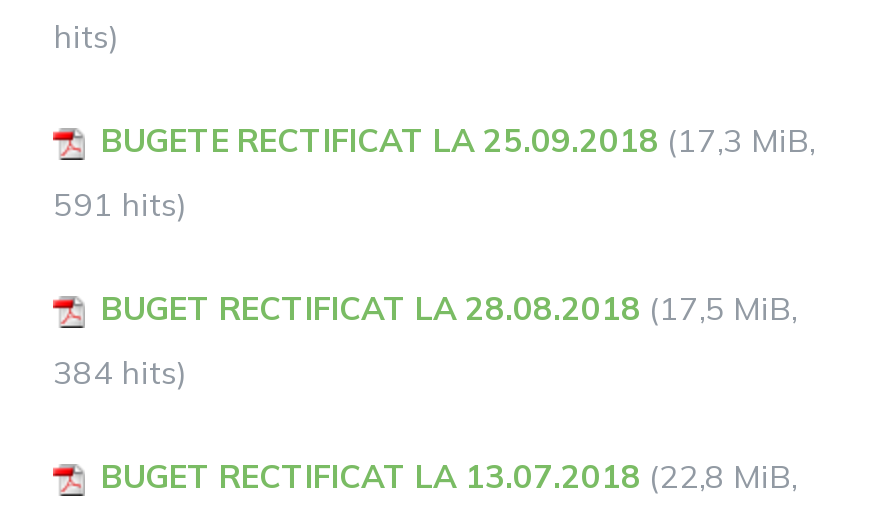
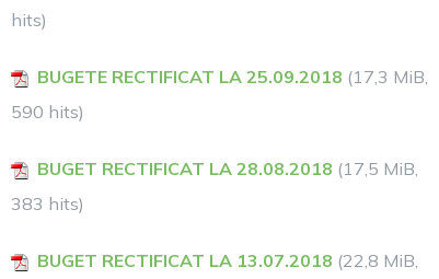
- 591 hits)
+ 590 hits)

- 384 hits)
+ 383 hits)
